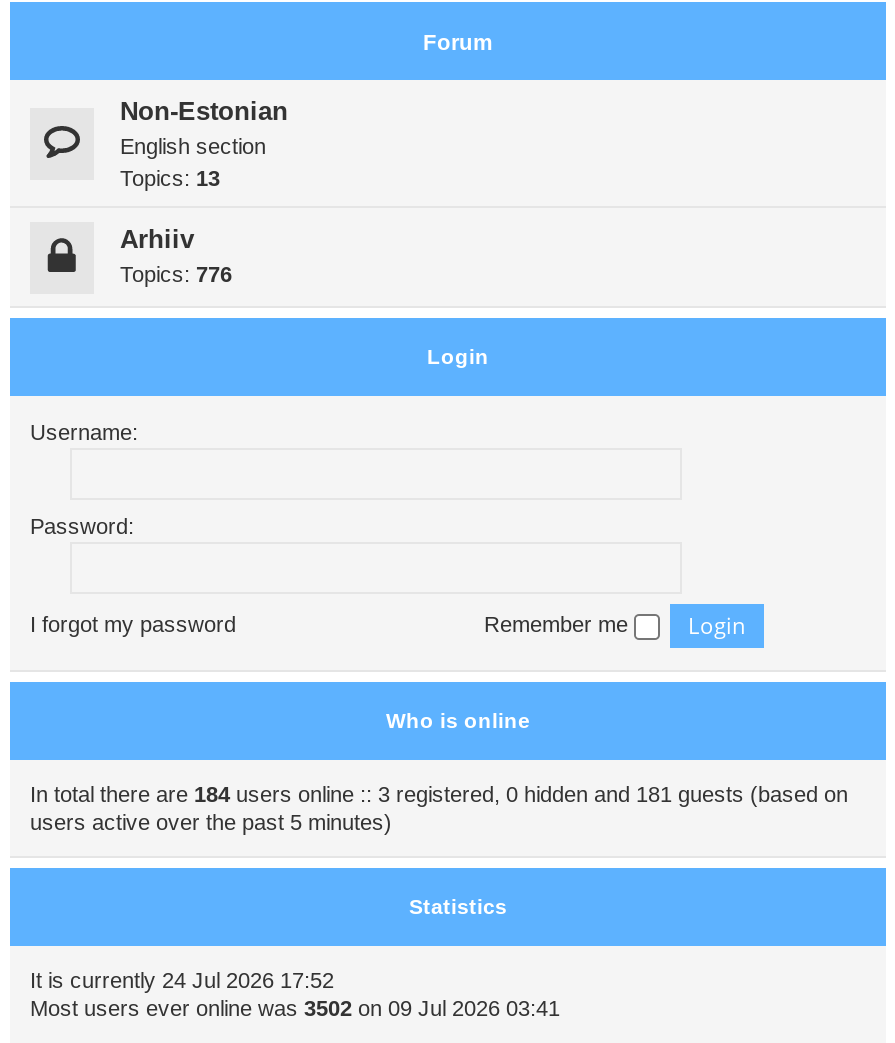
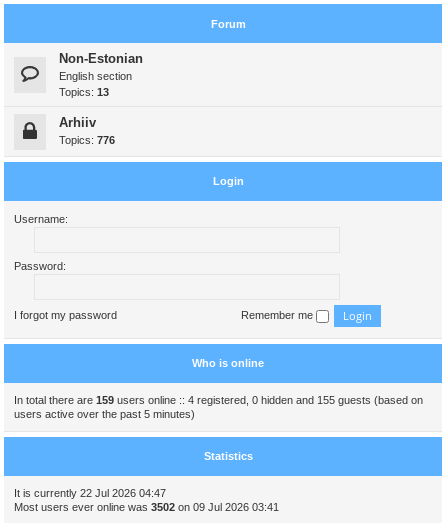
- In total there are 184 users online :: 3 registered, 0 hidden and 181 guests (based on
+ In total there are 159 users online :: 4 registered, 0 hidden and 155 guests (based on

- It is currently 24 Jul 2026 17:52
+ It is currently 22 Jul 2026 04:47
